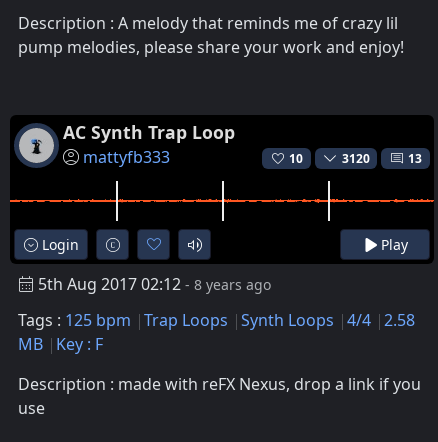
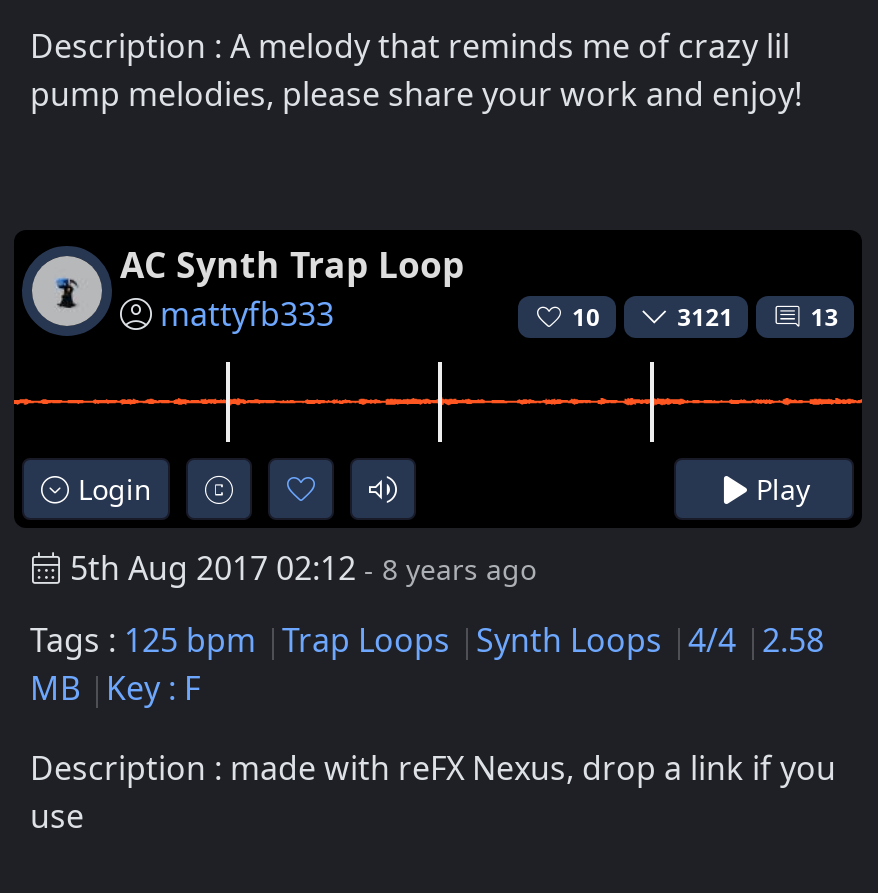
- 3120
+ 3121
